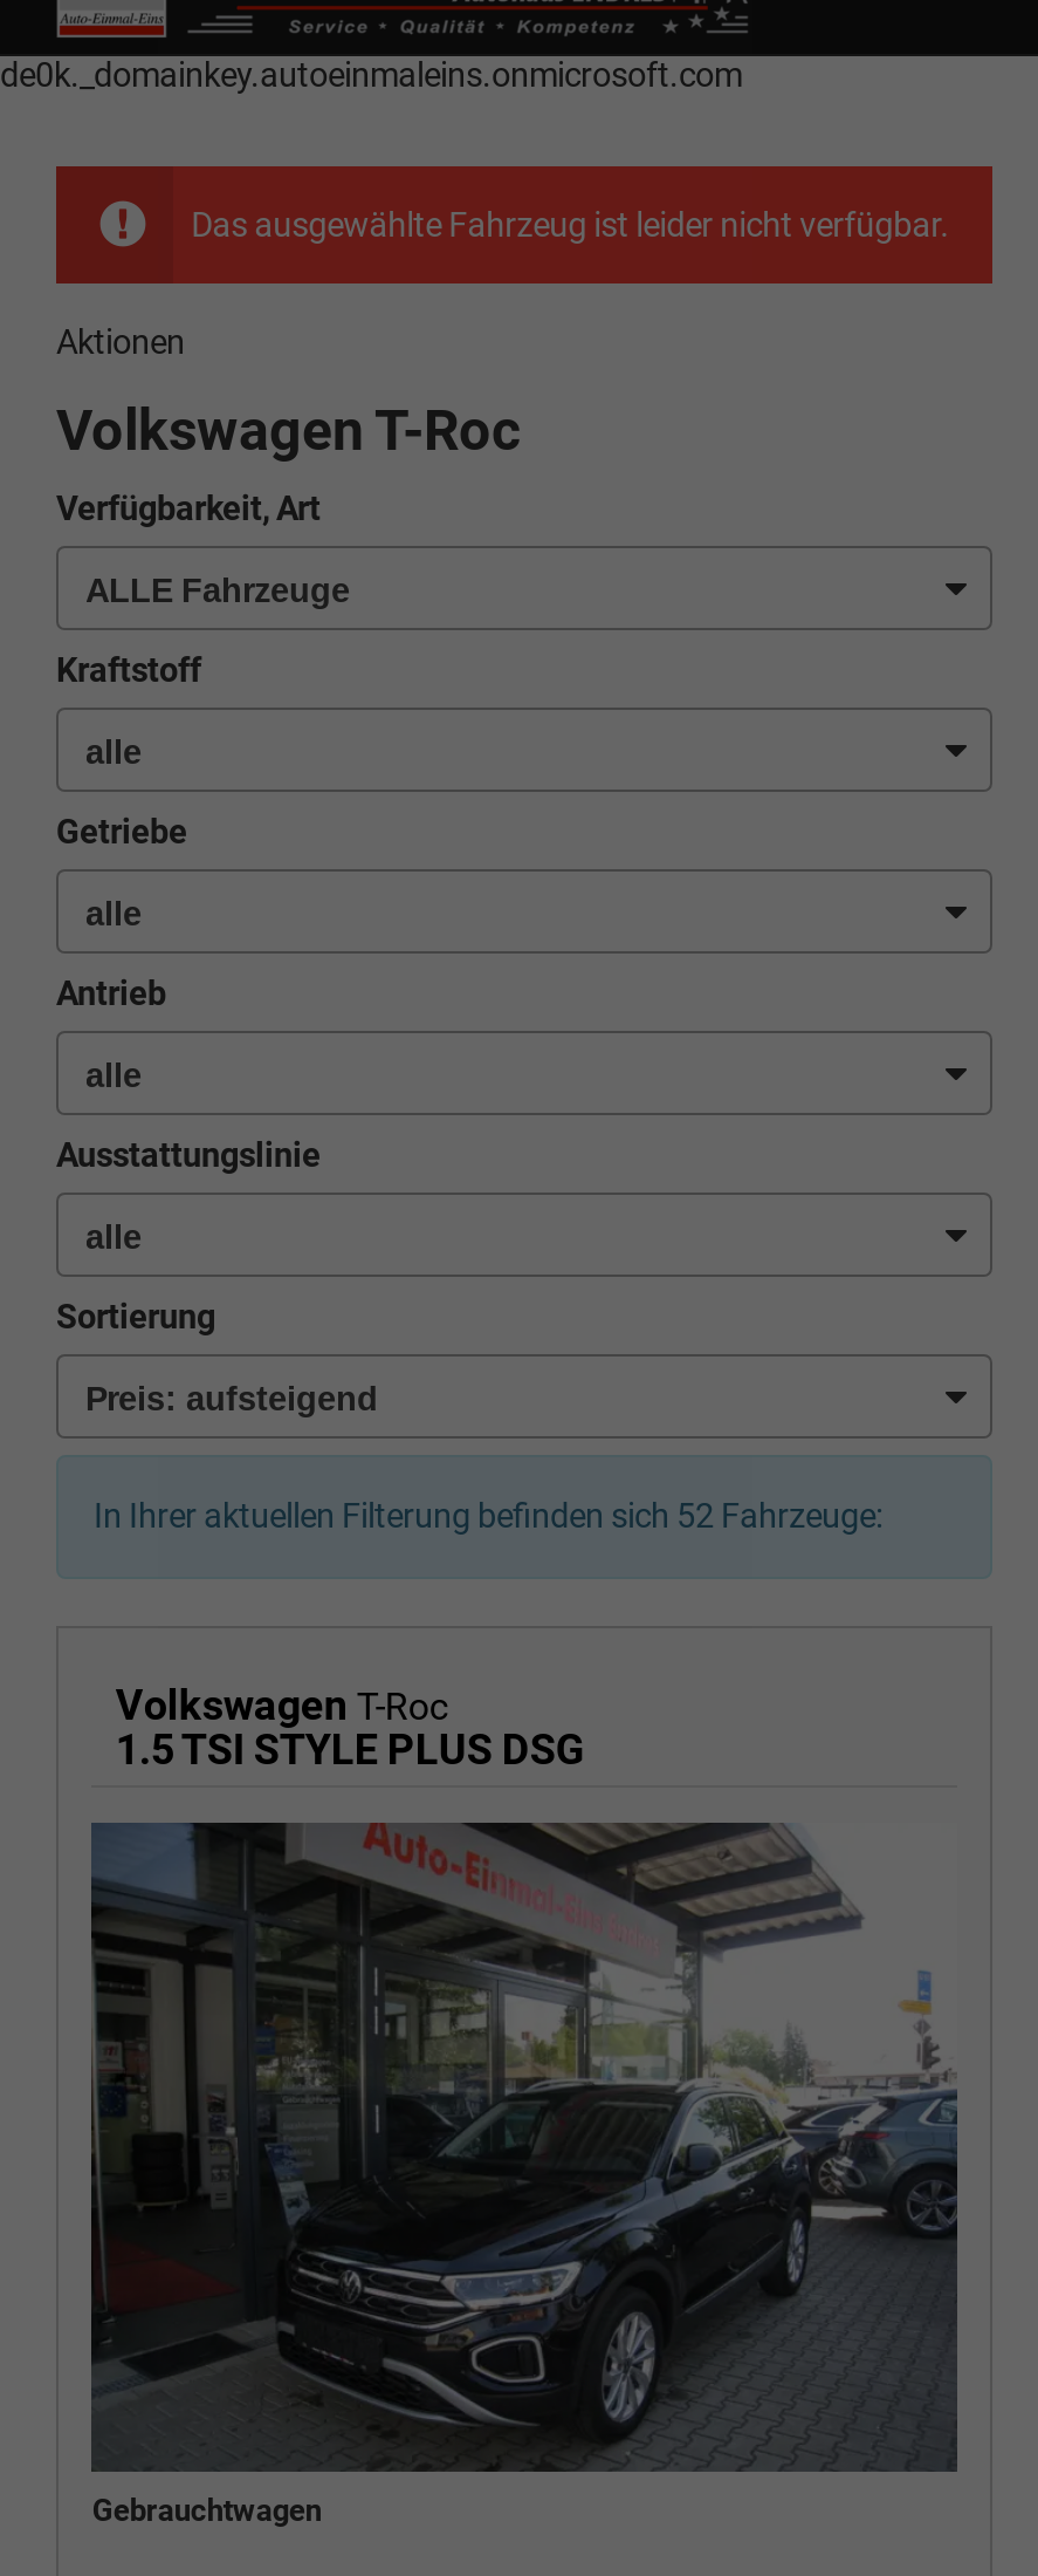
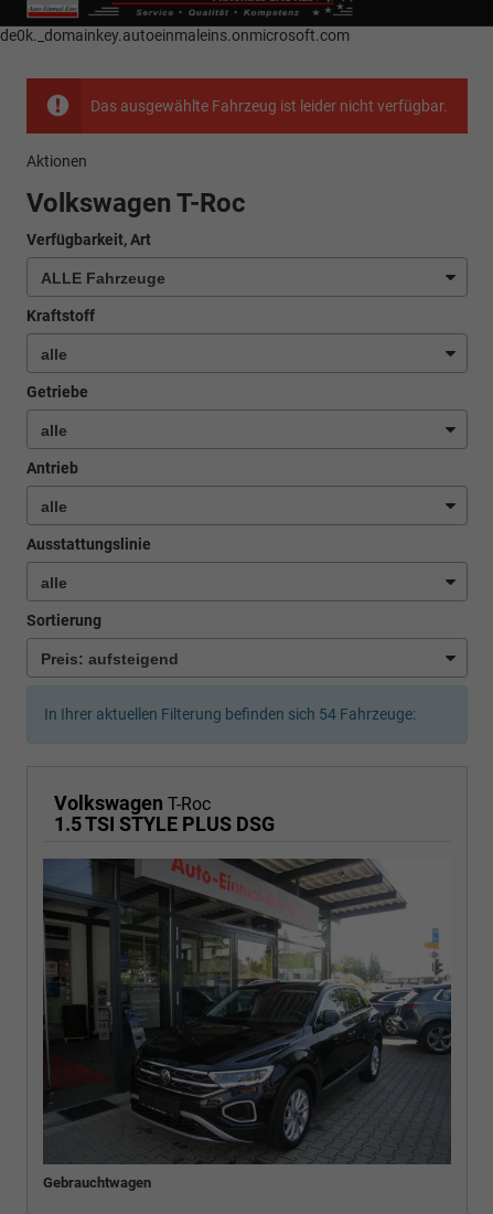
- In Ihrer aktuellen Filterung befinden sich 52 Fahrzeuge:
+ In Ihrer aktuellen Filterung befinden sich 54 Fahrzeuge:
